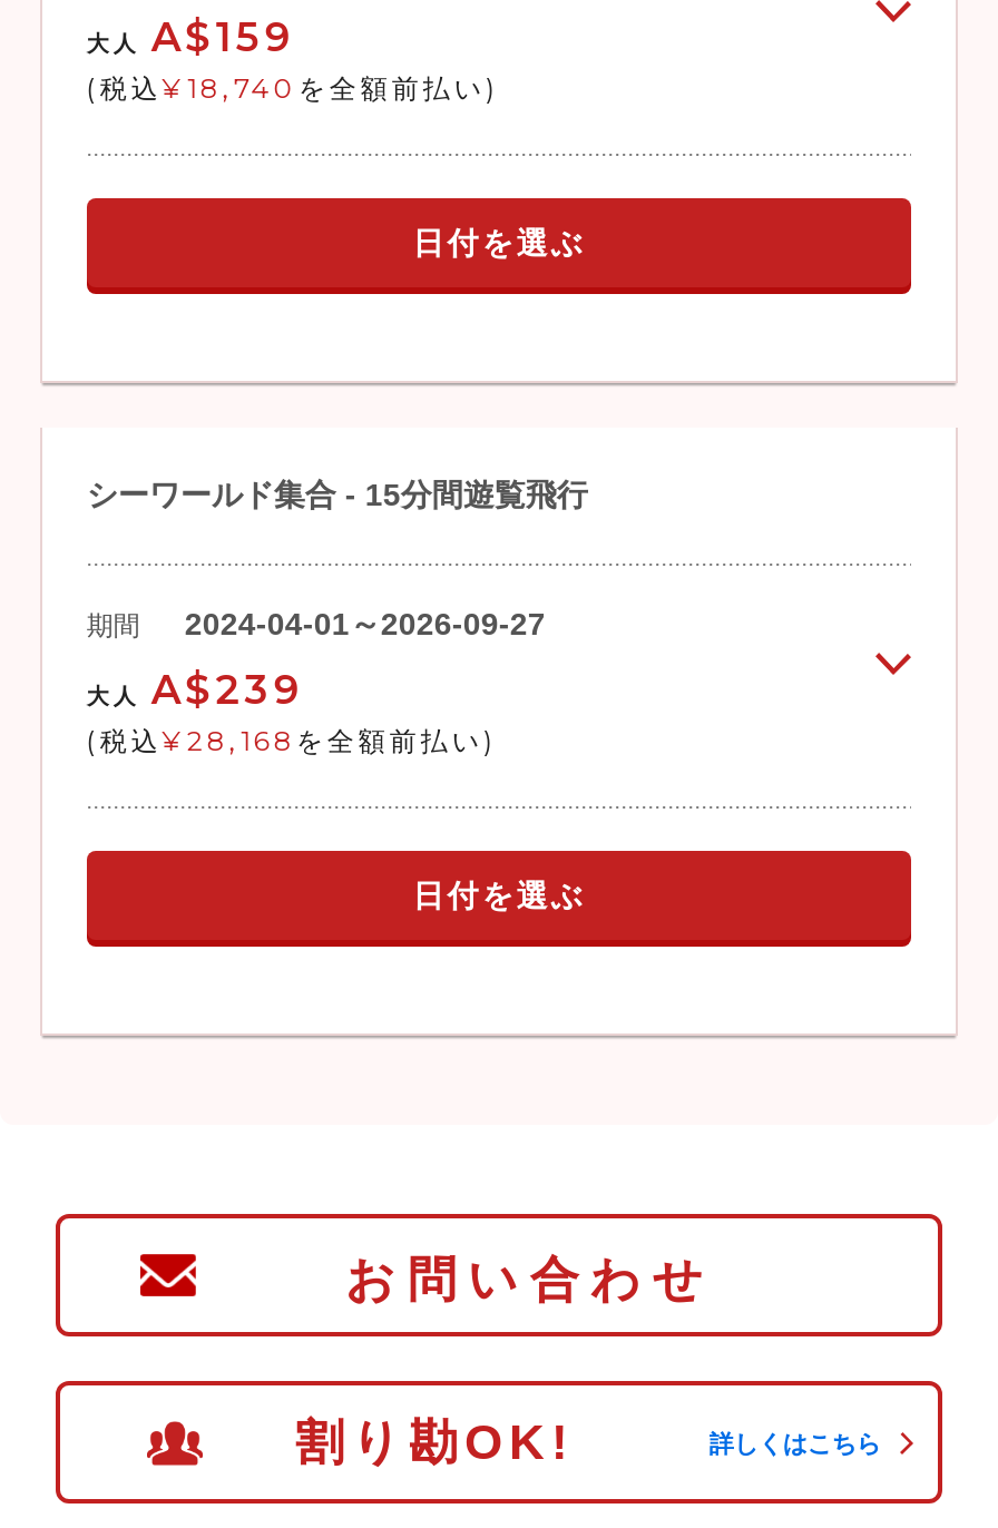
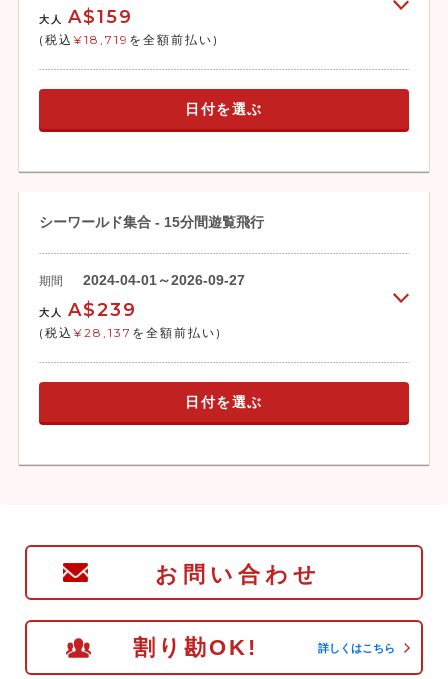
- (税込¥18,740を全額前払い)
+ (税込¥18,719を全額前払い)

- (税込¥28,168を全額前払い)
+ (税込¥28,137を全額前払い)
